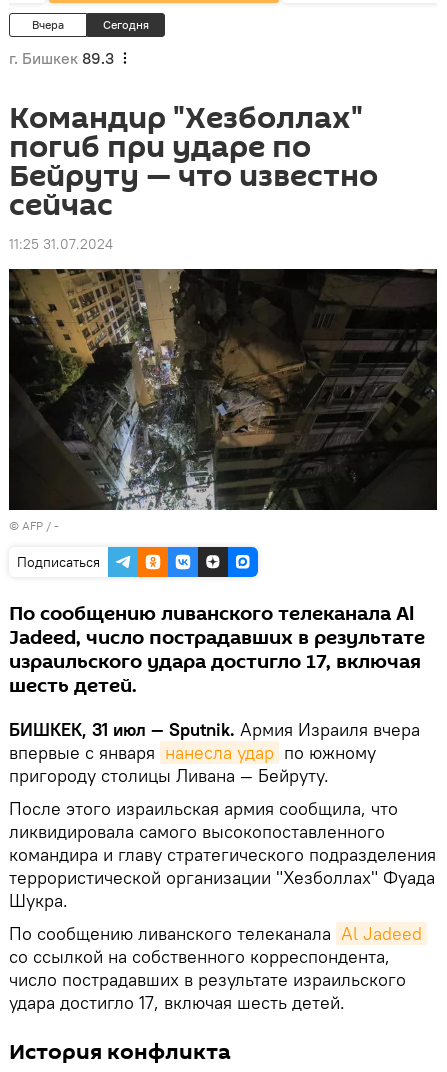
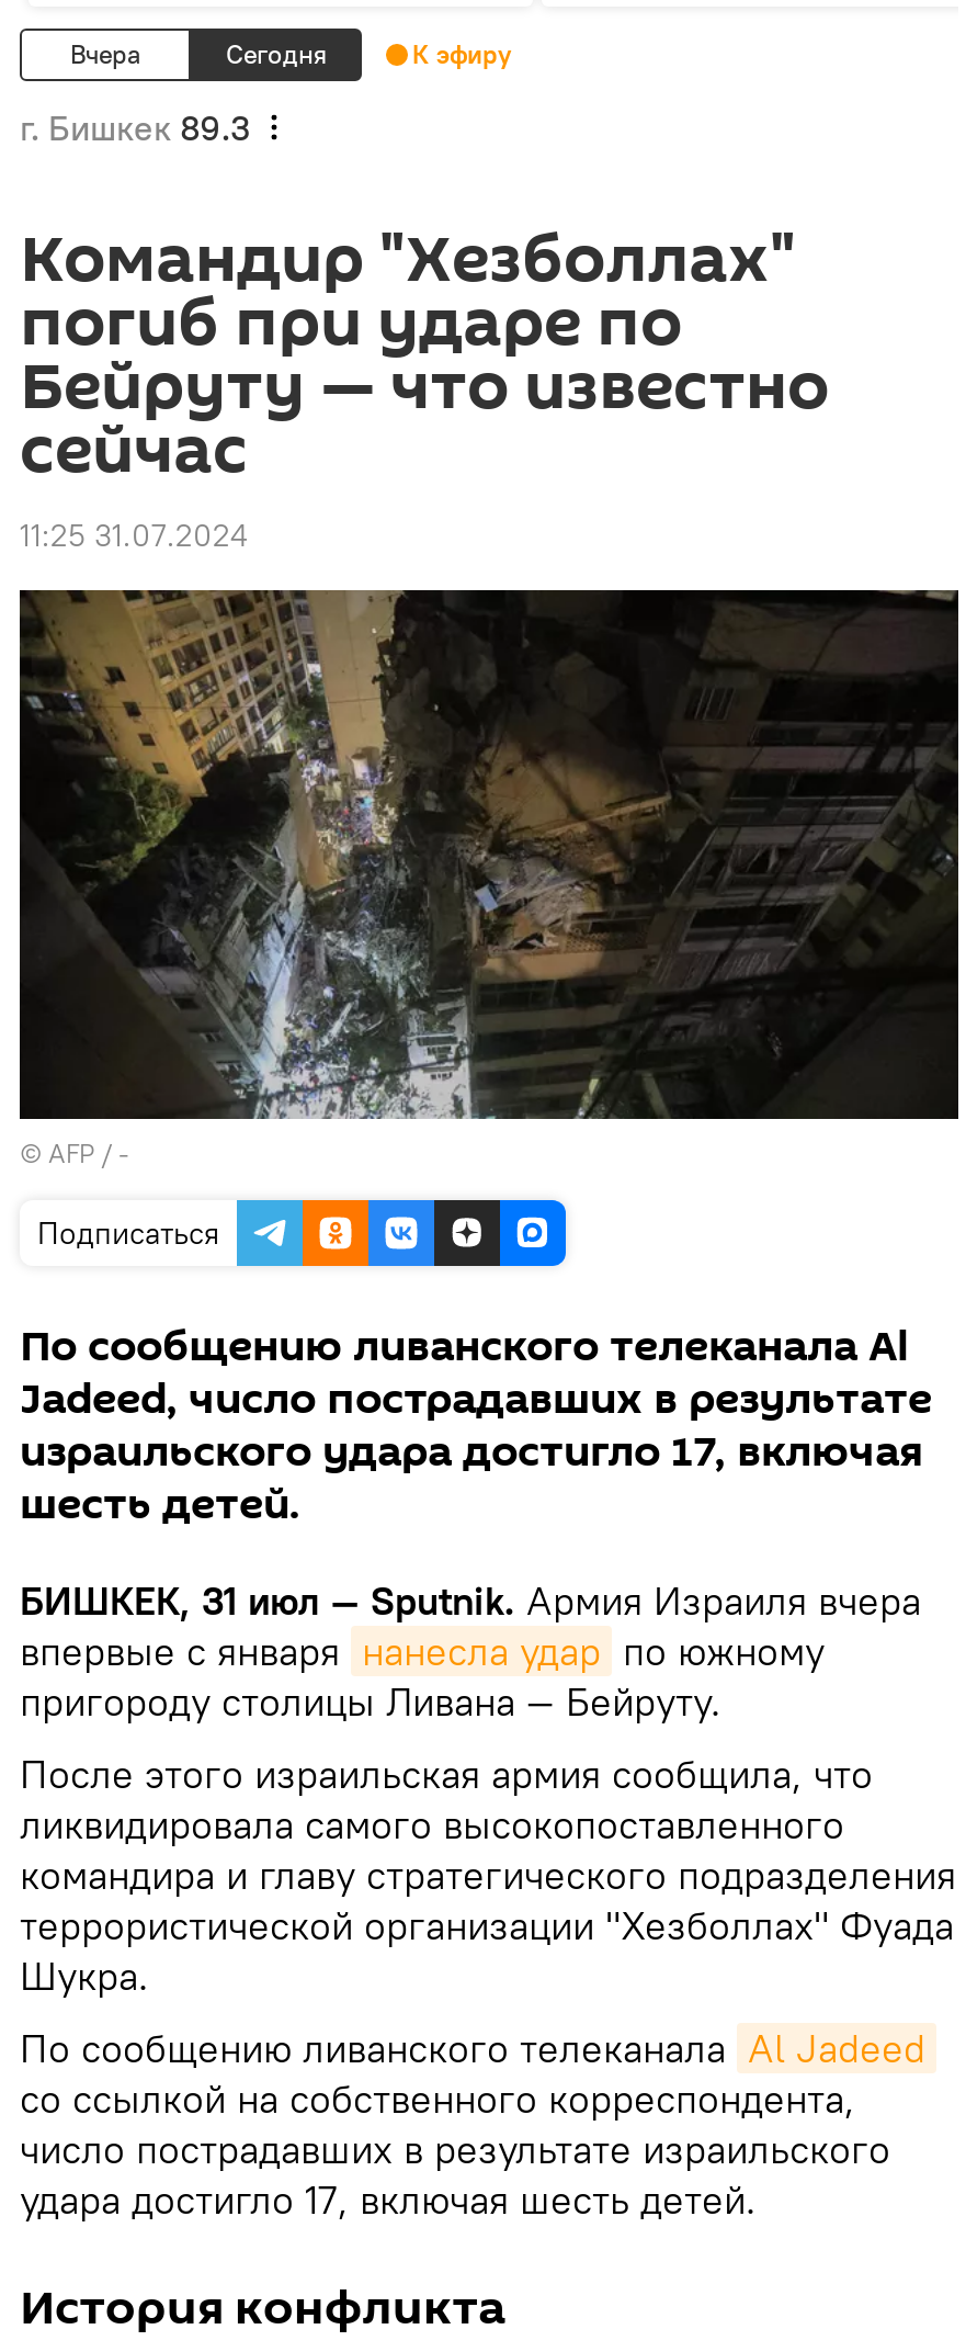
+ К эфиру
